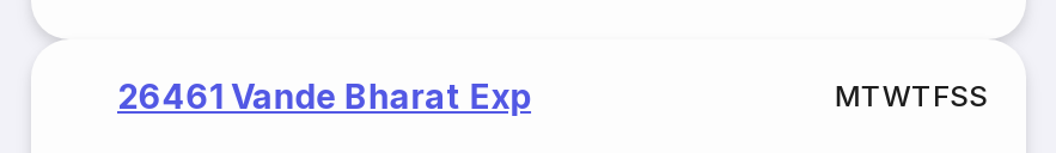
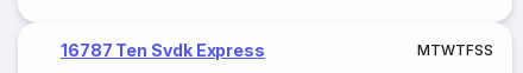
- 26461 Vande Bharat Exp
+ 16787 Ten Svdk Express
